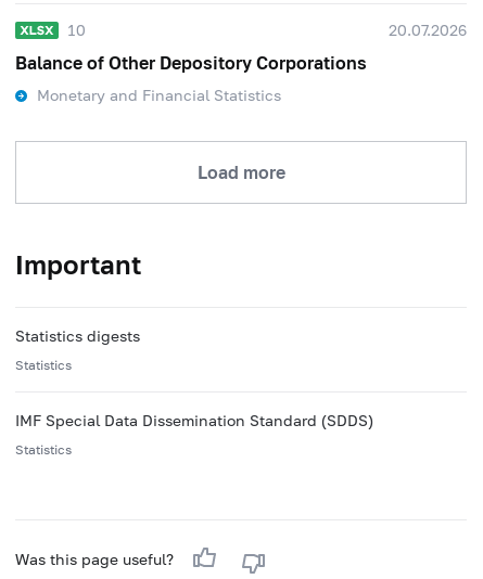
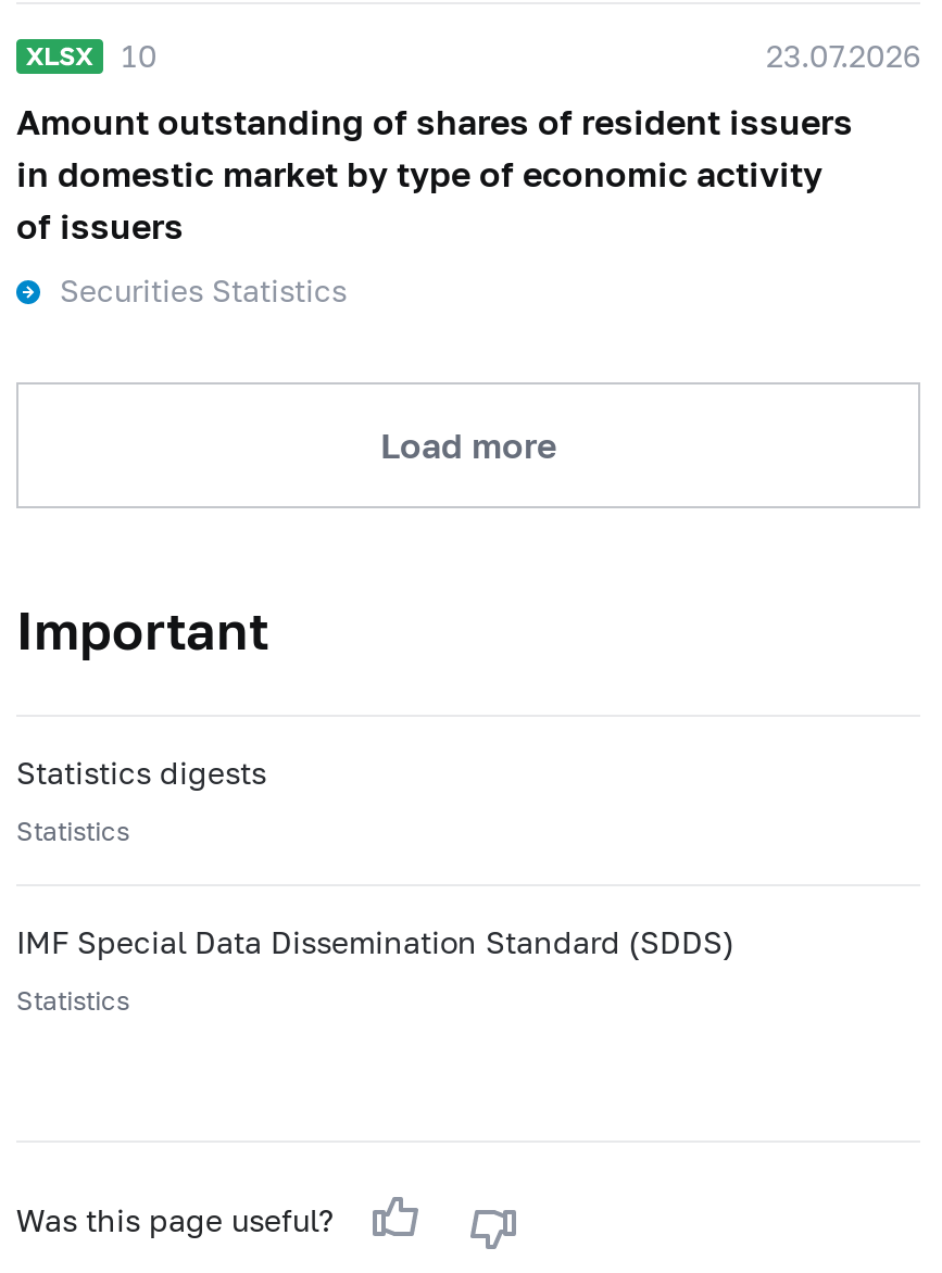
- 20.07.2026
+ 23.07.2026

- Balance of Other Depository Corporations
+ Amount outstanding of shares of resident issuers
+ in domestic market by type of economic activity
+ of issuers

- Monetary and Financial Statistics
+ Securities Statistics
